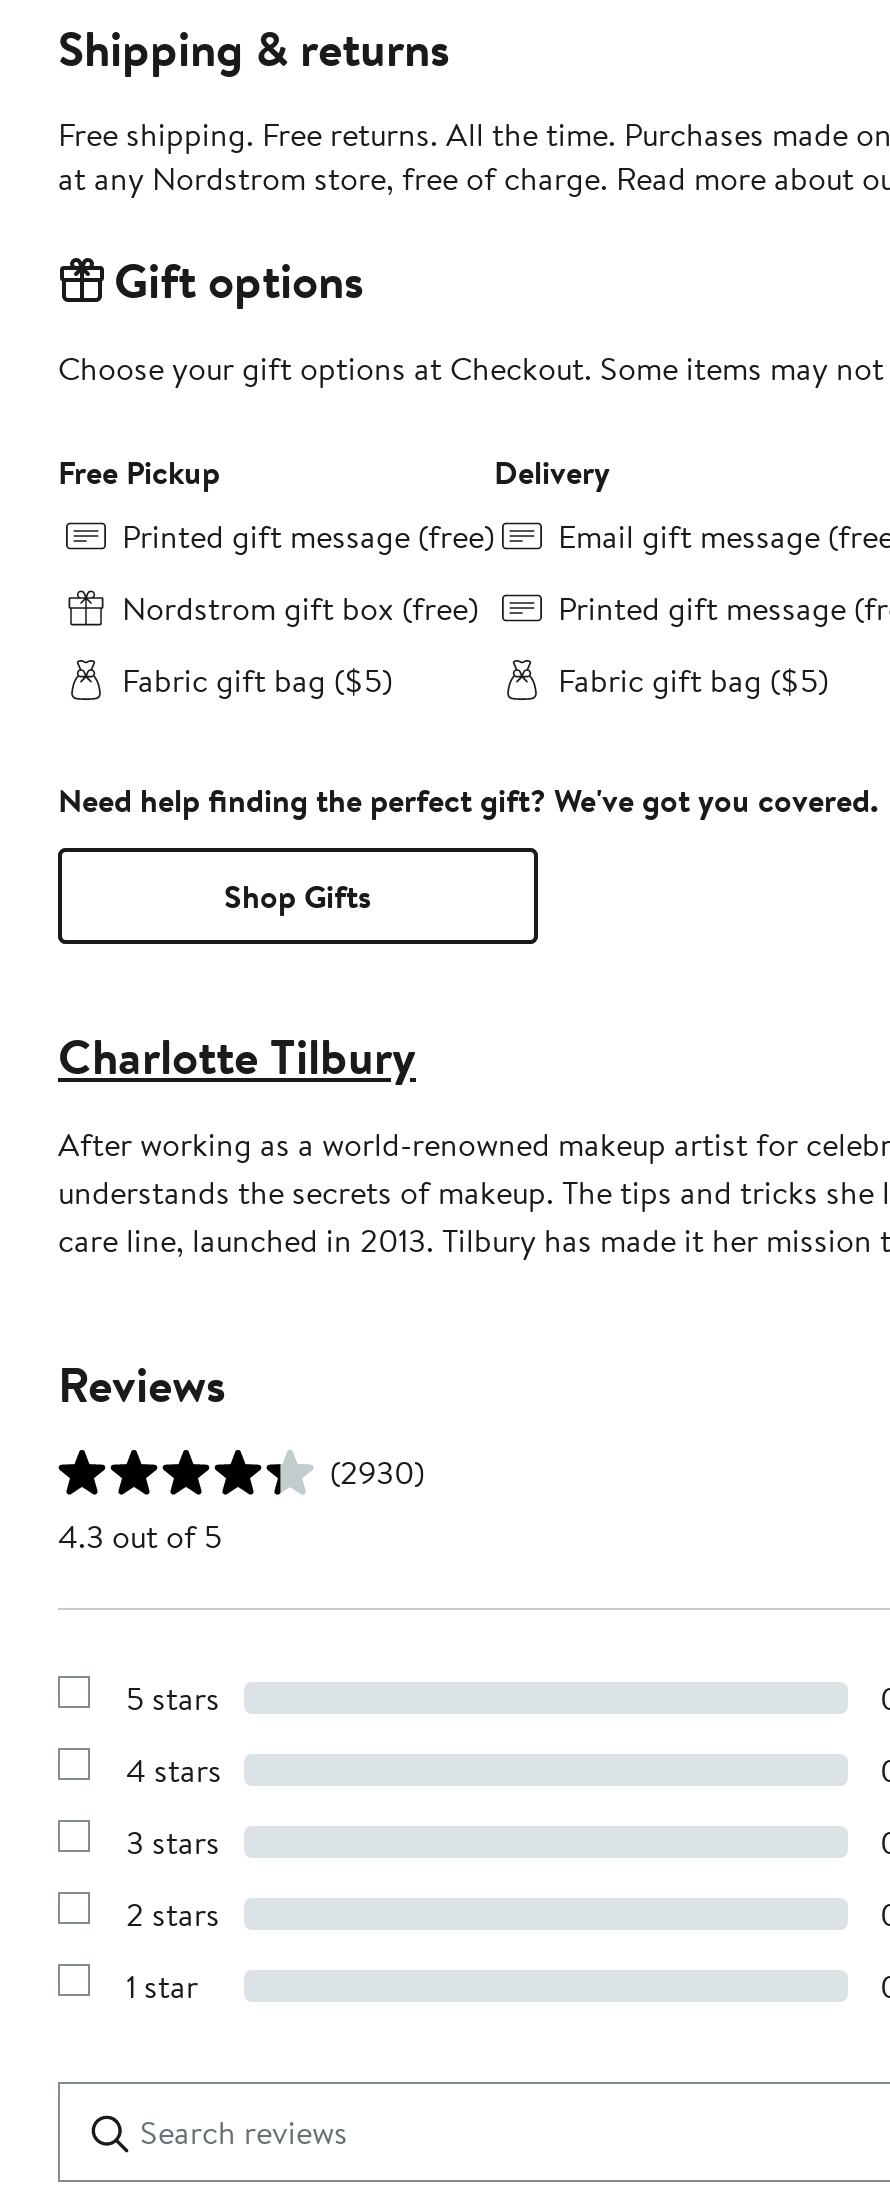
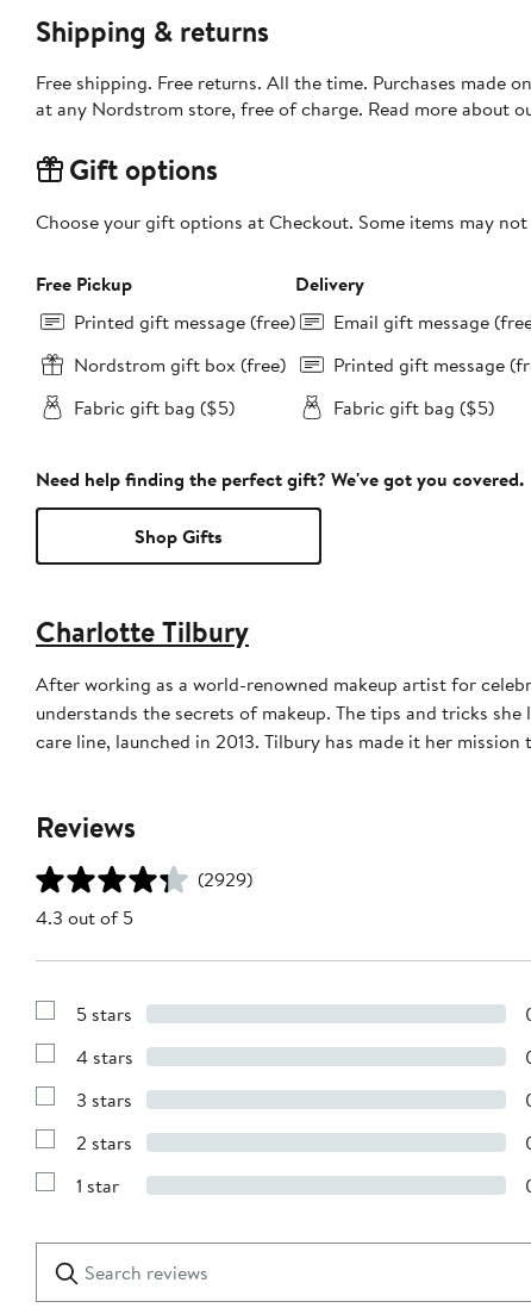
- (2930)
+ (2929)
